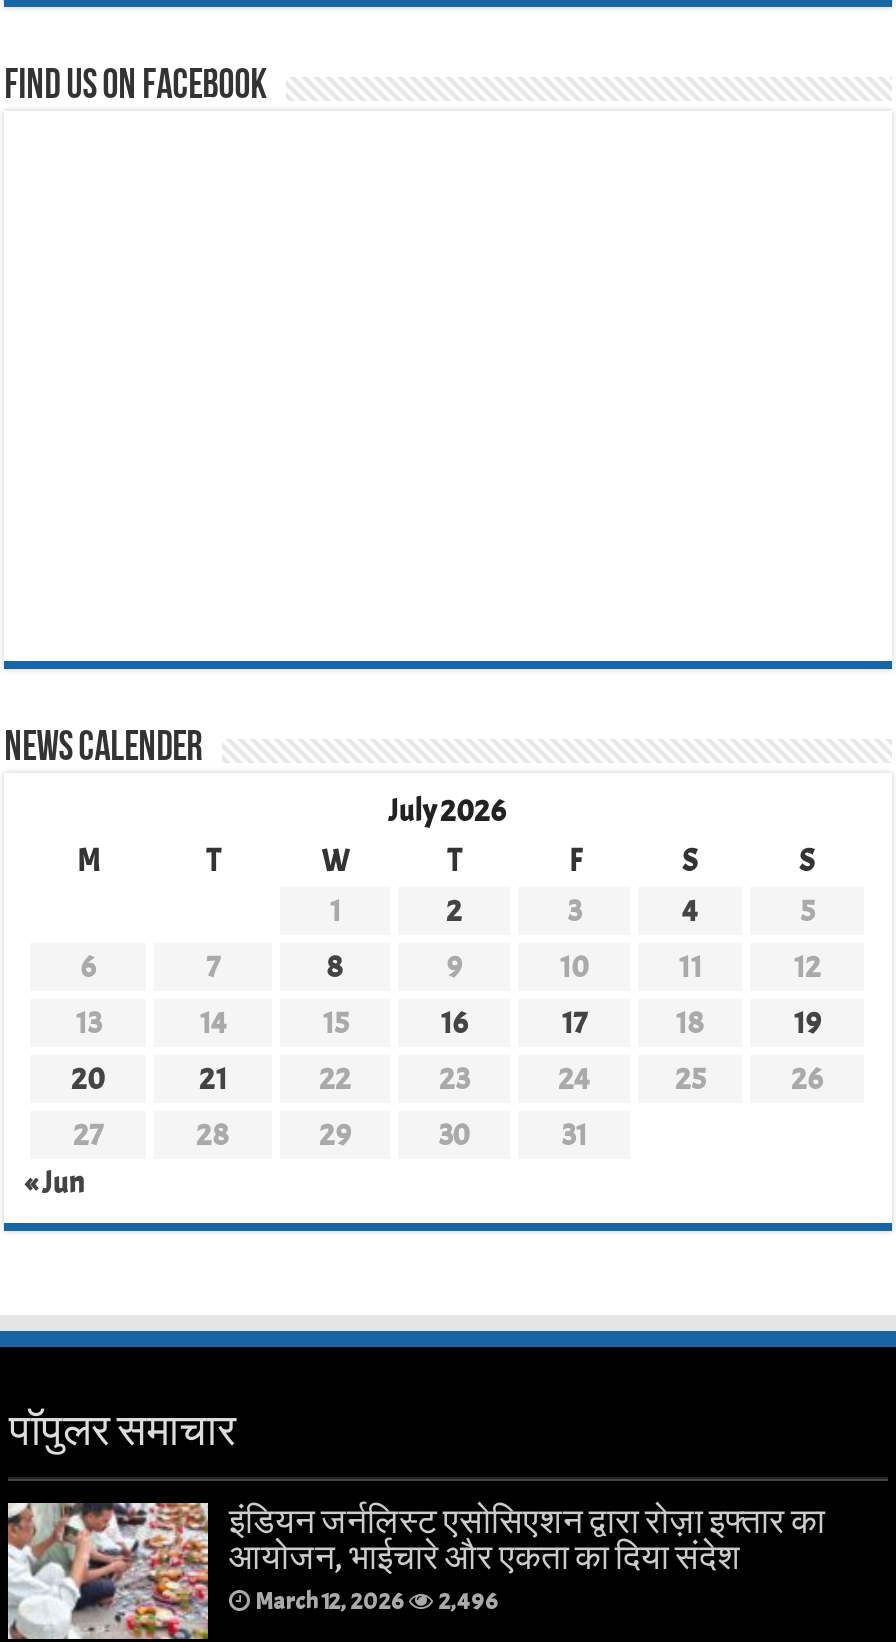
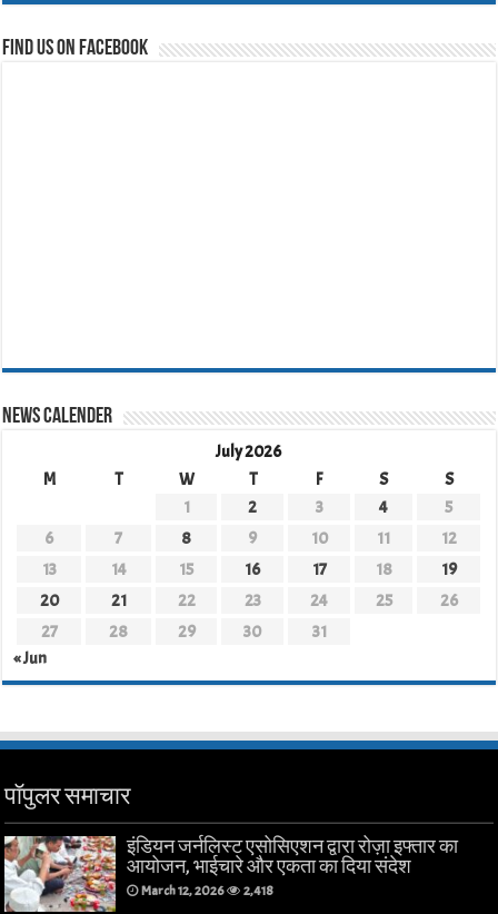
- March 12, 2026 2,496
+ March 12, 2026 2,418
